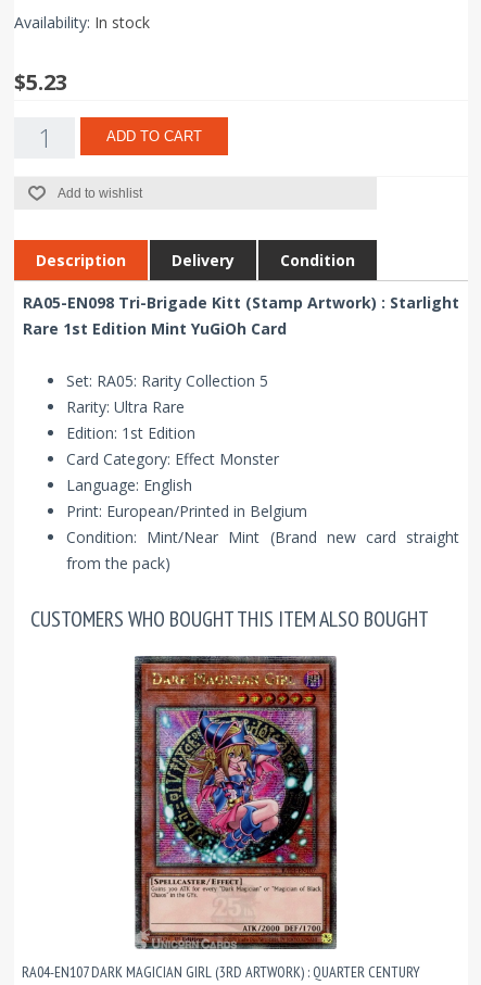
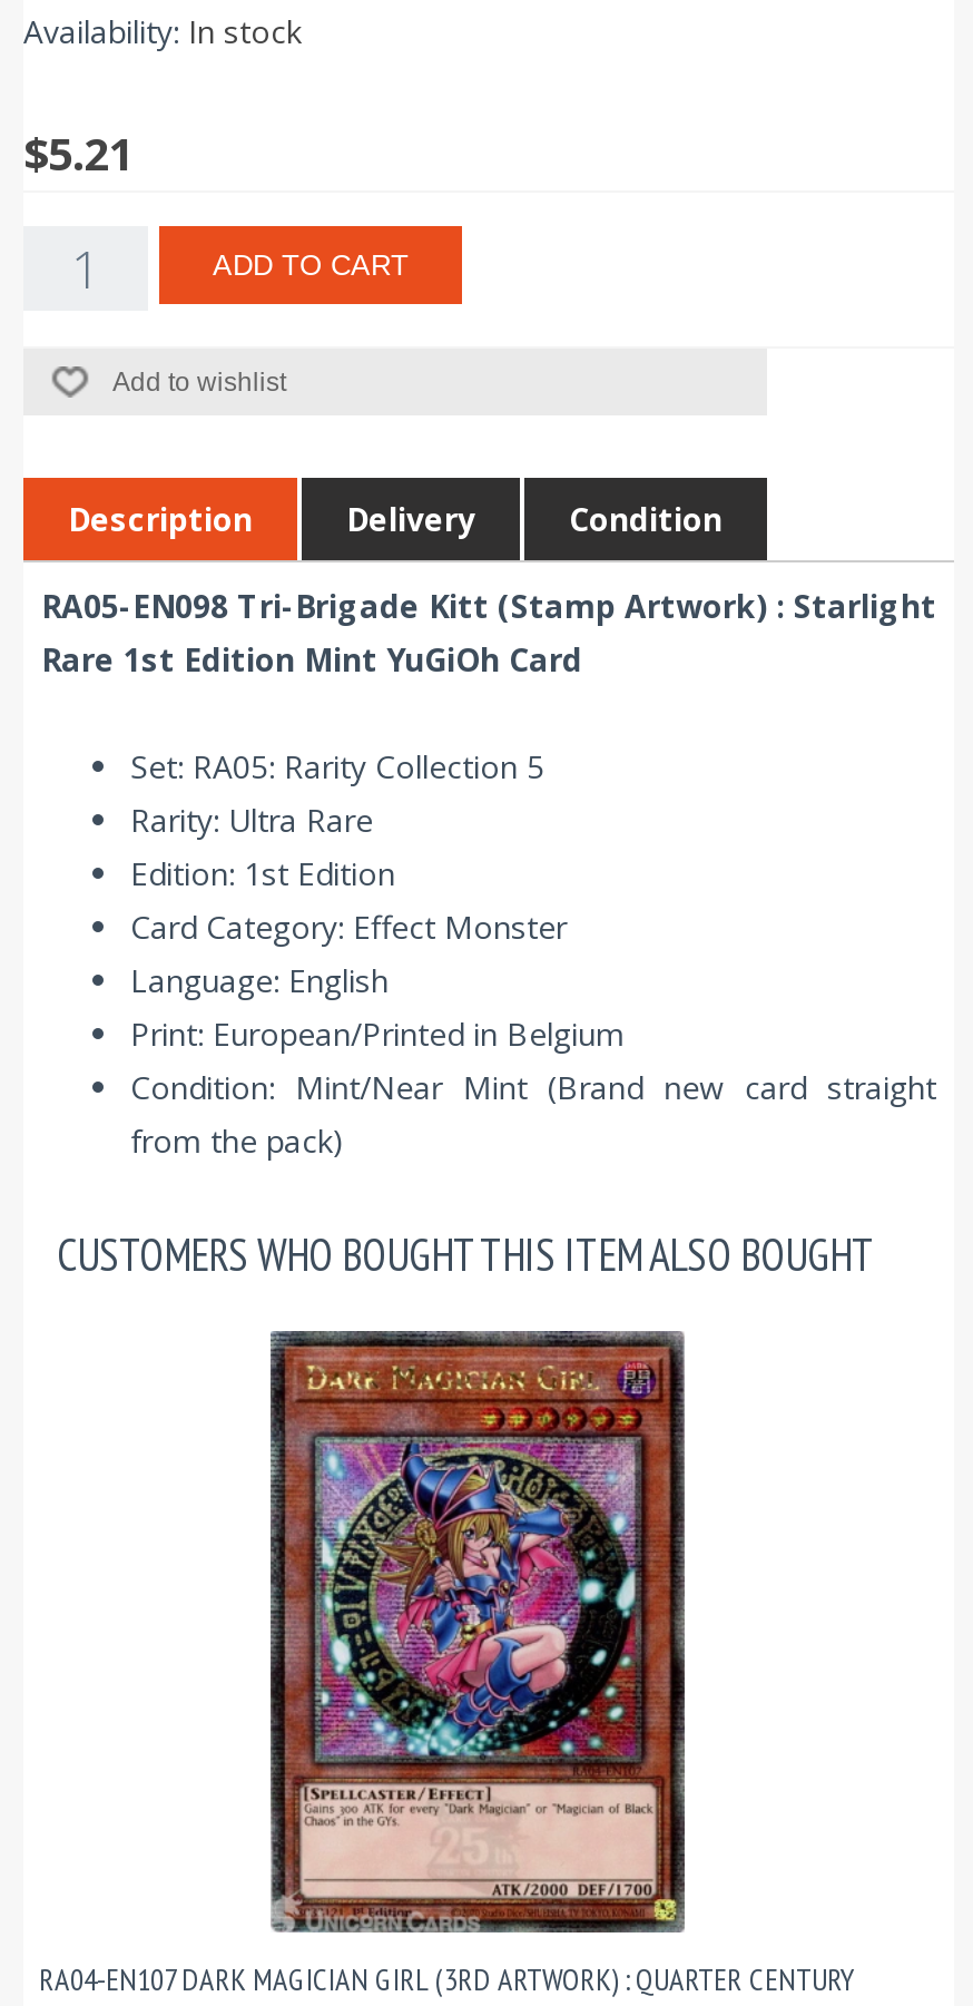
- $5.23
+ $5.21
